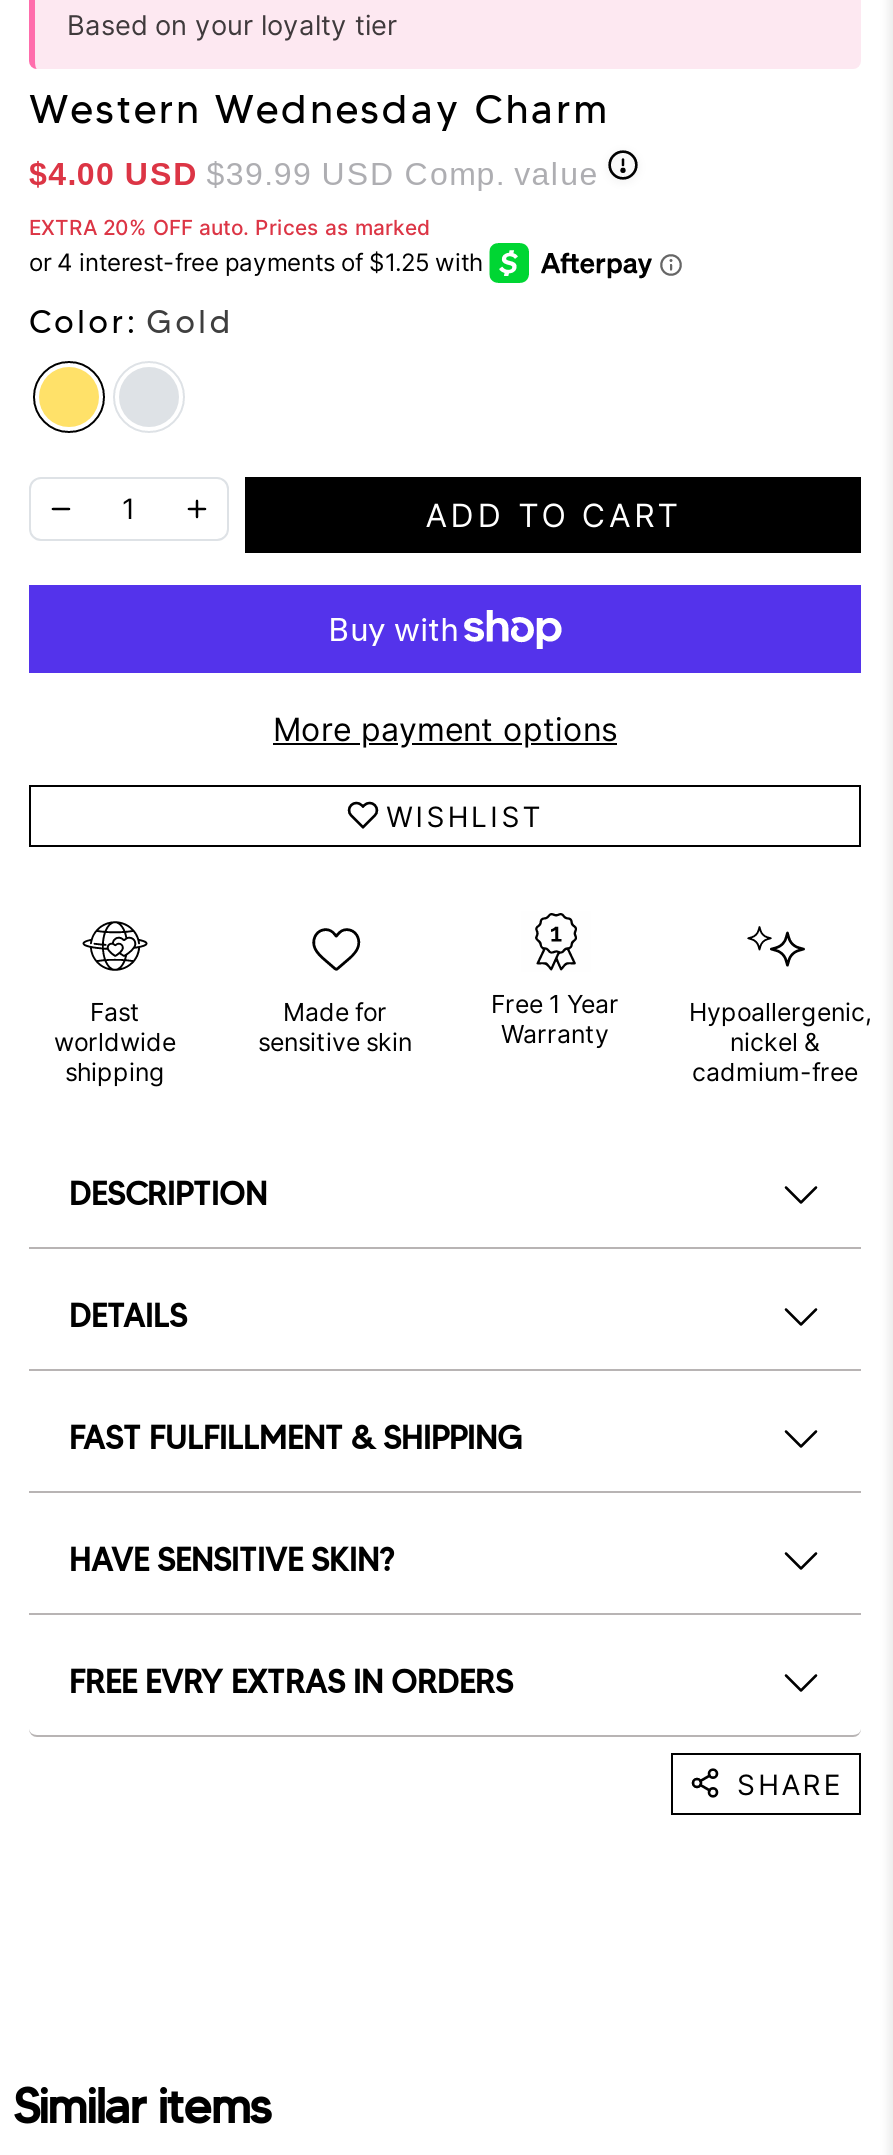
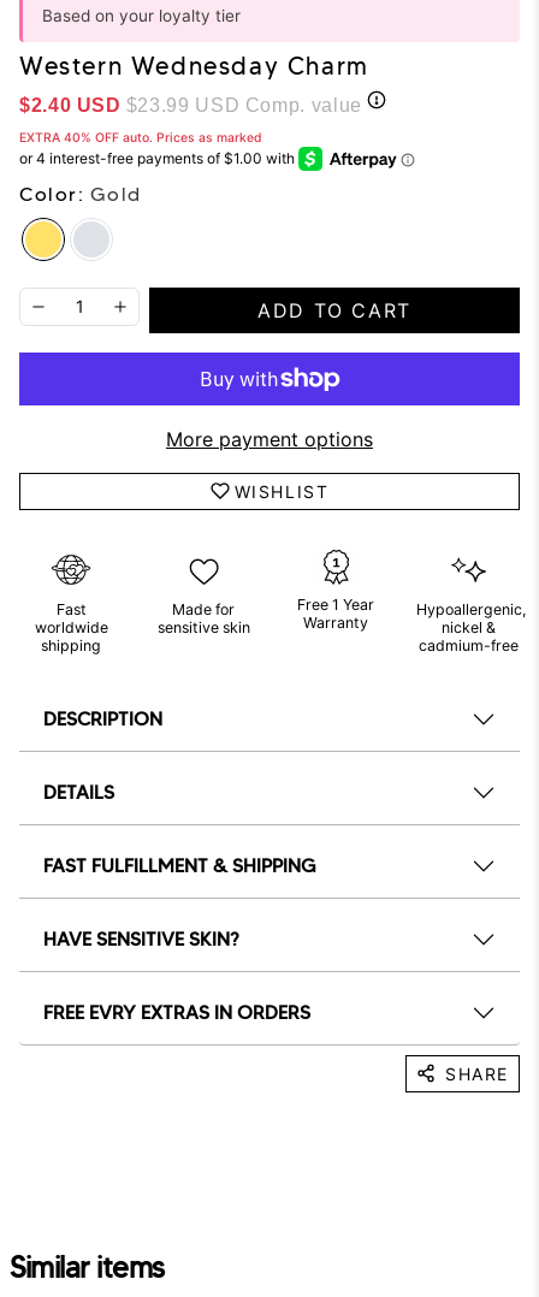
- $4.00 USD $39.99 USD Comp. value
+ $2.40 USD $23.99 USD Comp. value

- EXTRA 20% OFF auto. Prices as marked
+ EXTRA 40% OFF auto. Prices as marked
